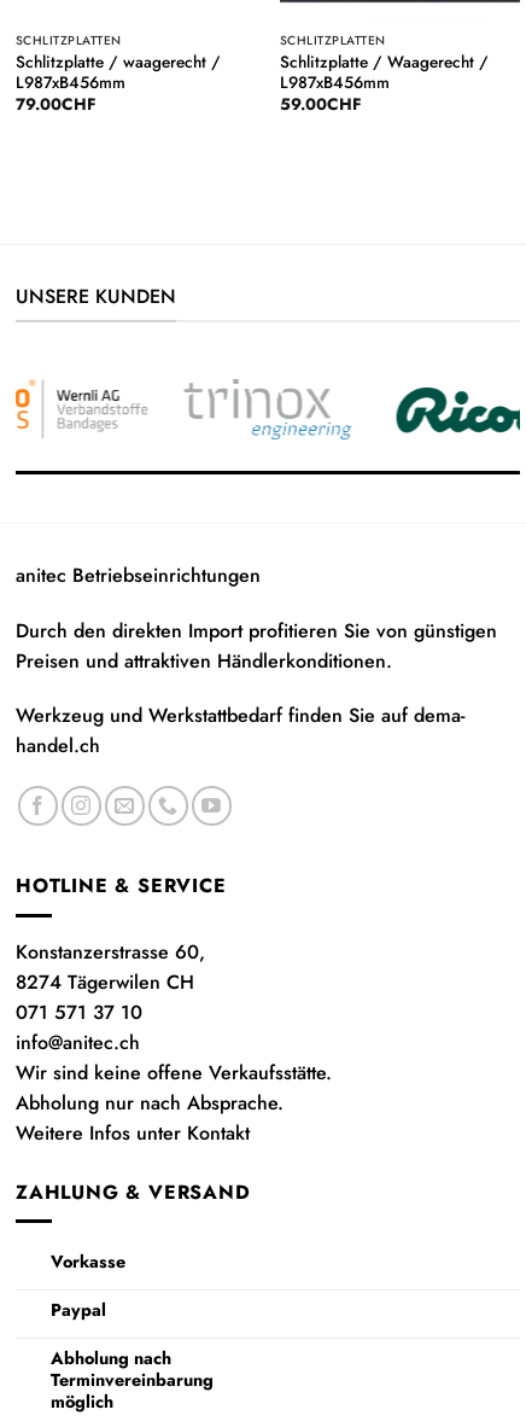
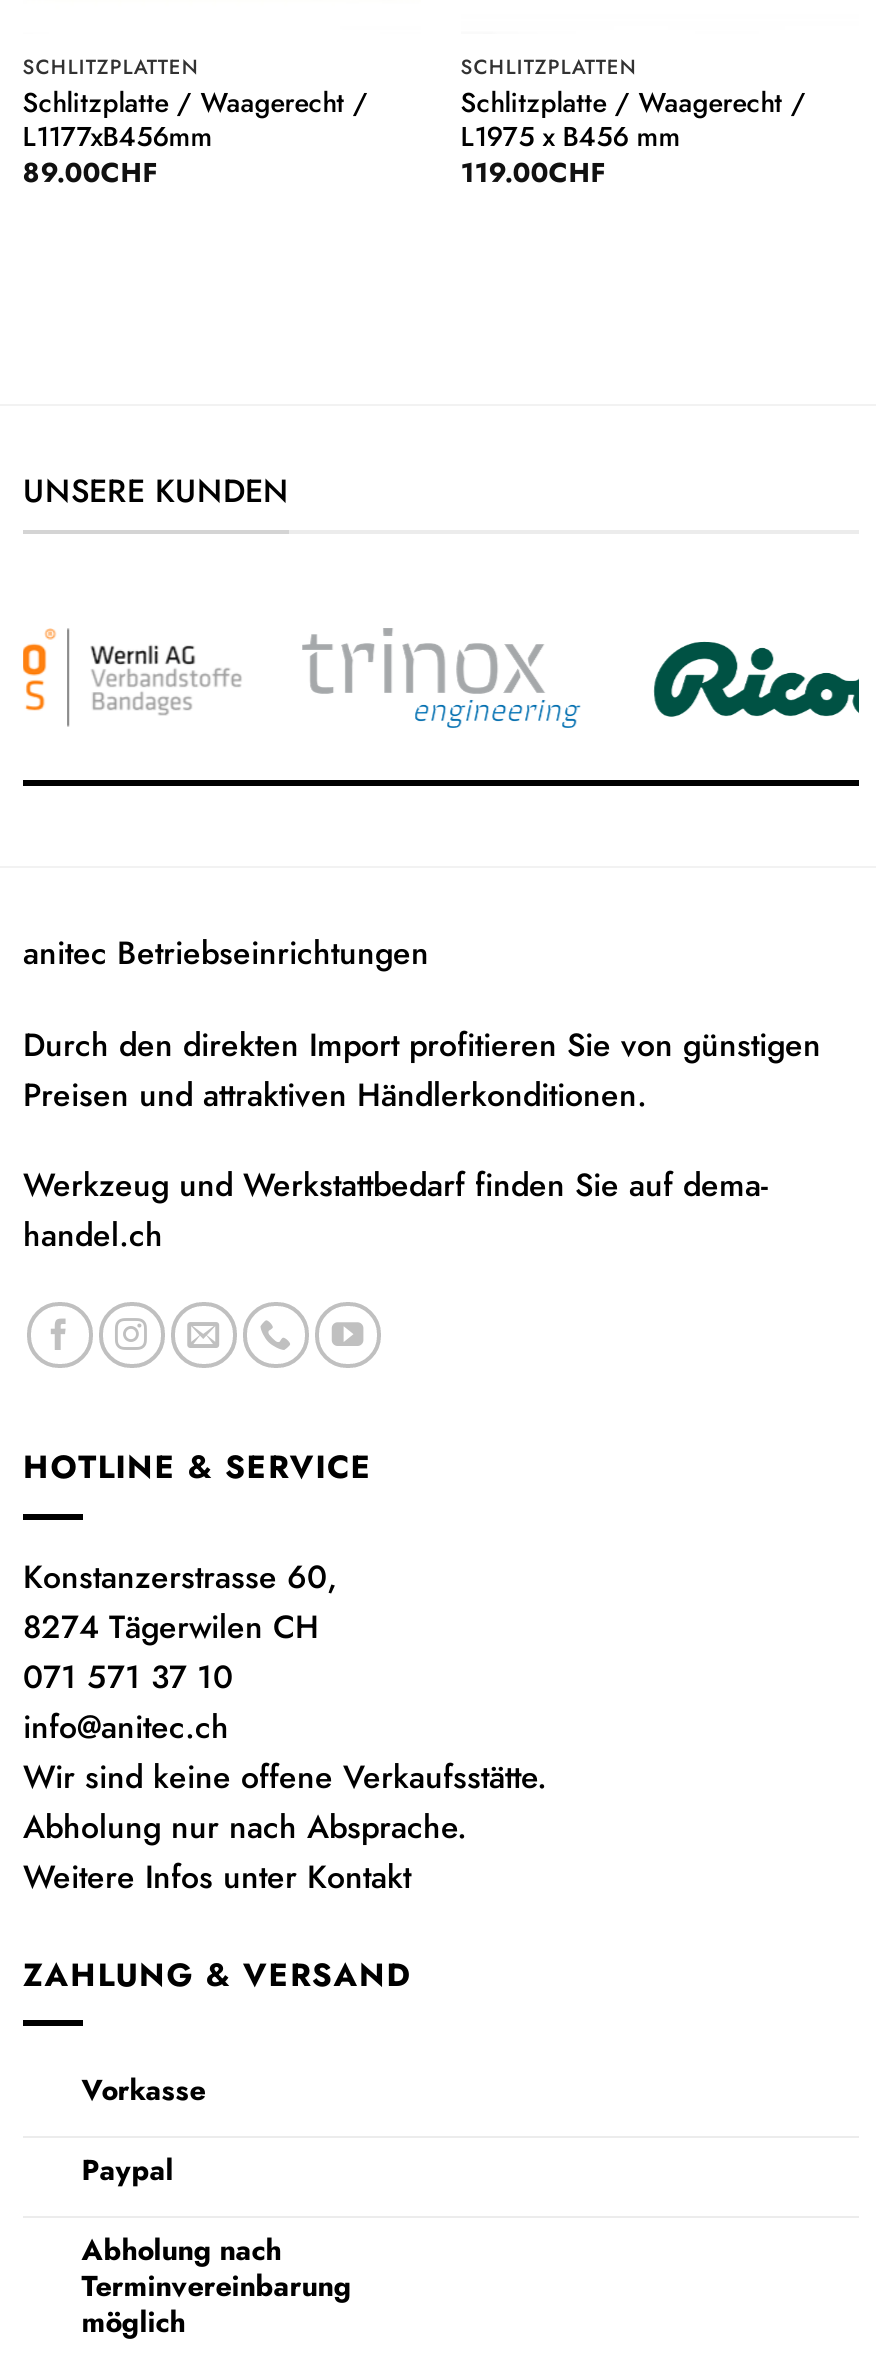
- Schlitzplatte / waagerecht /
- L987xB456mm
- 79.00CHF
+ Schlitzplatte / Waagerecht /
+ L1177xB456mm
+ 89.00CHF

- L987xB456mm
- 59.00CHF
+ L1975 x B456 mm
+ 119.00CHF
